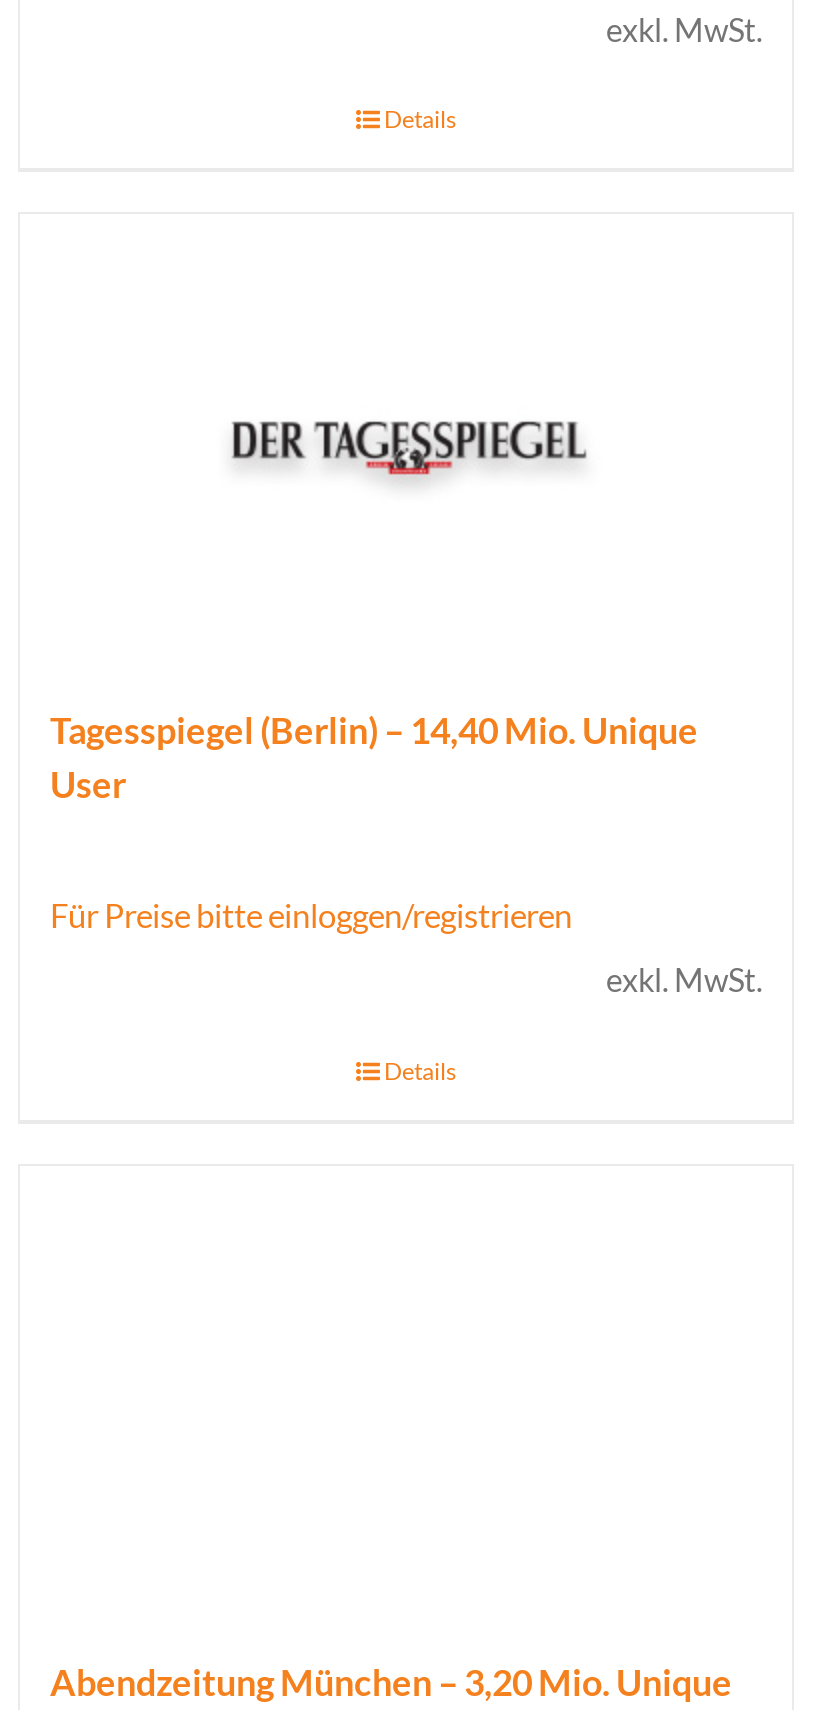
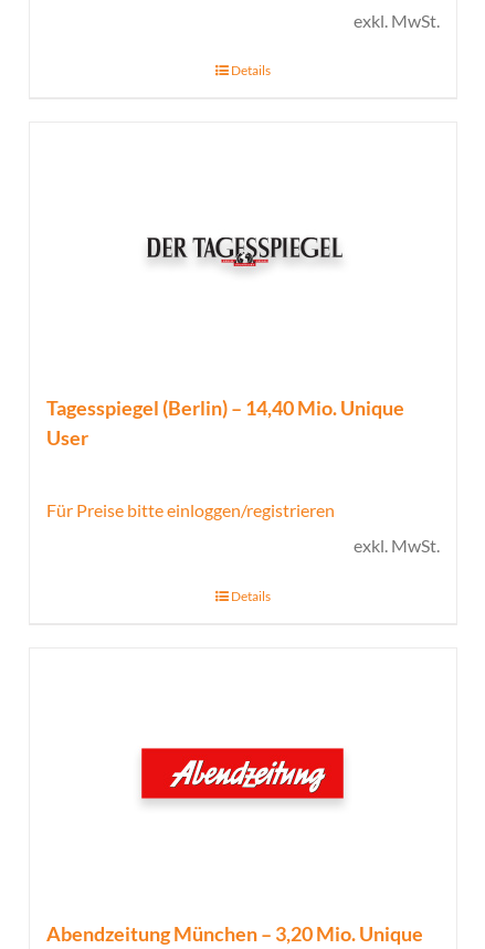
+ [image]
